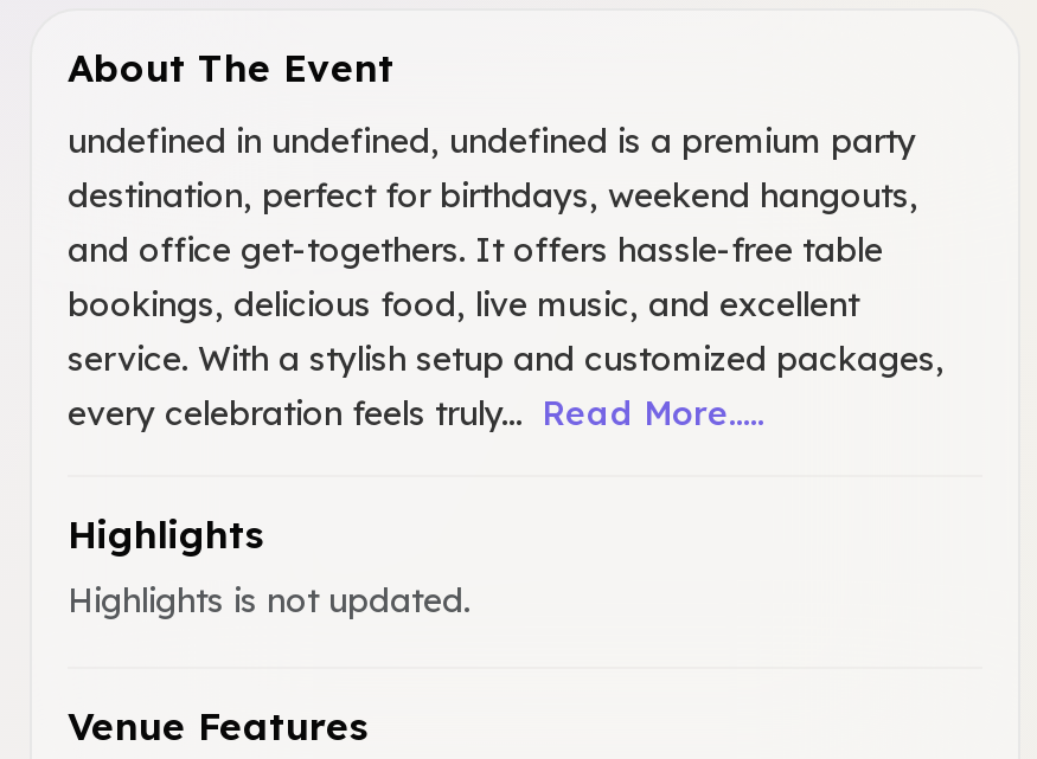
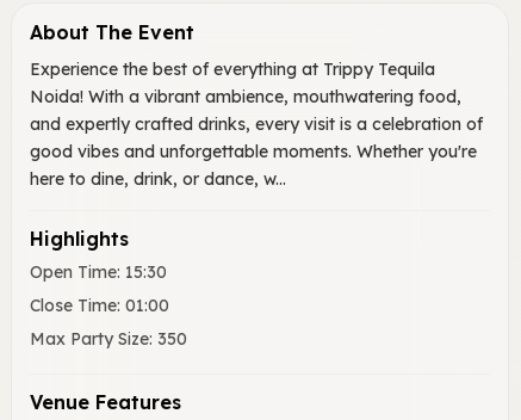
- undefined in undefined, undefined is a premium party
- destination, perfect for birthdays, weekend hangouts,
- and office get-togethers. It offers hassle-free table
- bookings, delicious food, live music, and excellent
- service. With a stylish setup and customized packages,
- every celebration feels truly... Read More.....
+ Experience the best of everything at Trippy Tequila
+ Noida! With a vibrant ambience, mouthwatering food,
+ and expertly crafted drinks, every visit is a celebration of
+ good vibes and unforgettable moments. Whether you're
+ here to dine, drink, or dance, w...

moved up: Highlights

- Highlights is not updated.
+ Open Time: 15:30
+ Close Time: 01:00
+ Max Party Size: 350
